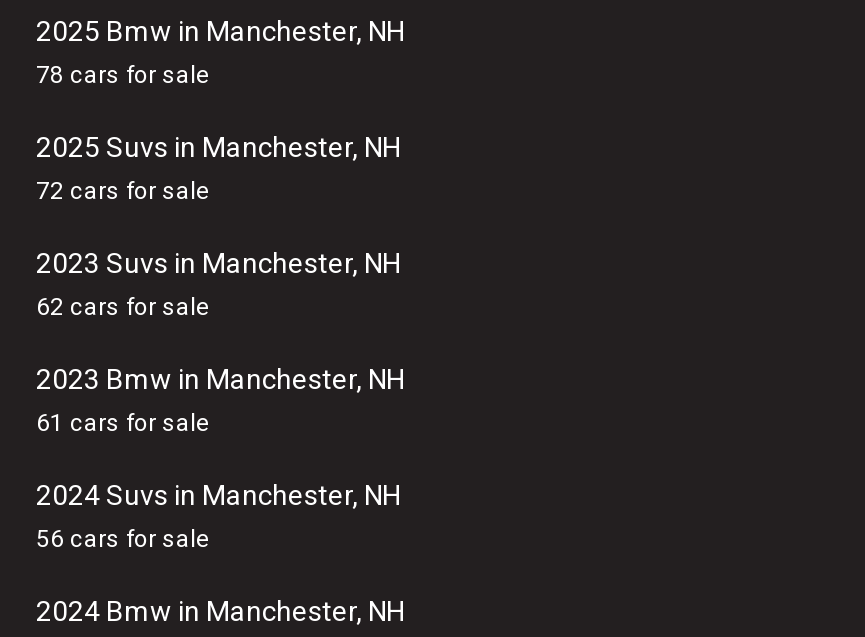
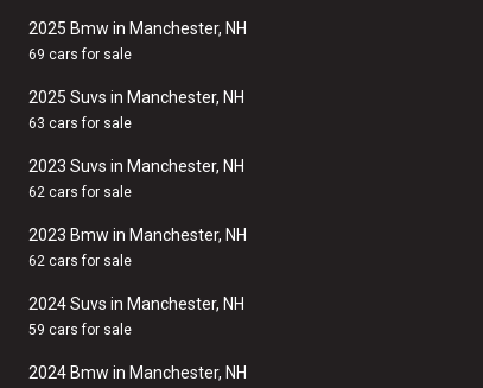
- 78 cars for sale
+ 69 cars for sale

- 72 cars for sale
+ 63 cars for sale

- 61 cars for sale
+ 62 cars for sale

- 56 cars for sale
+ 59 cars for sale
